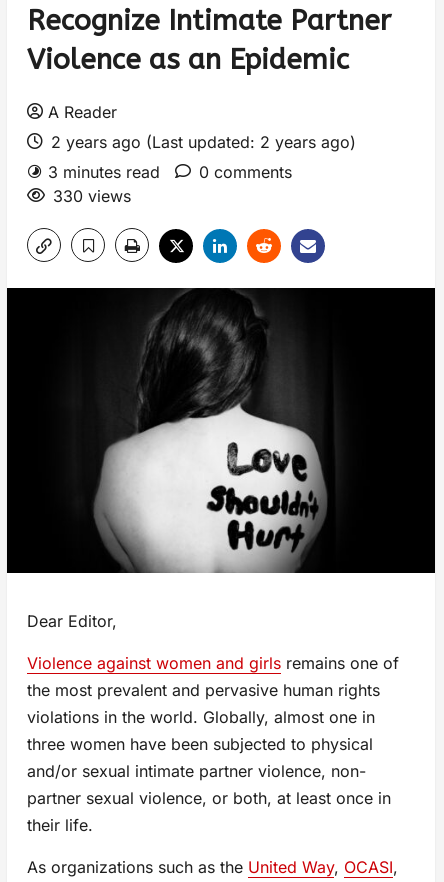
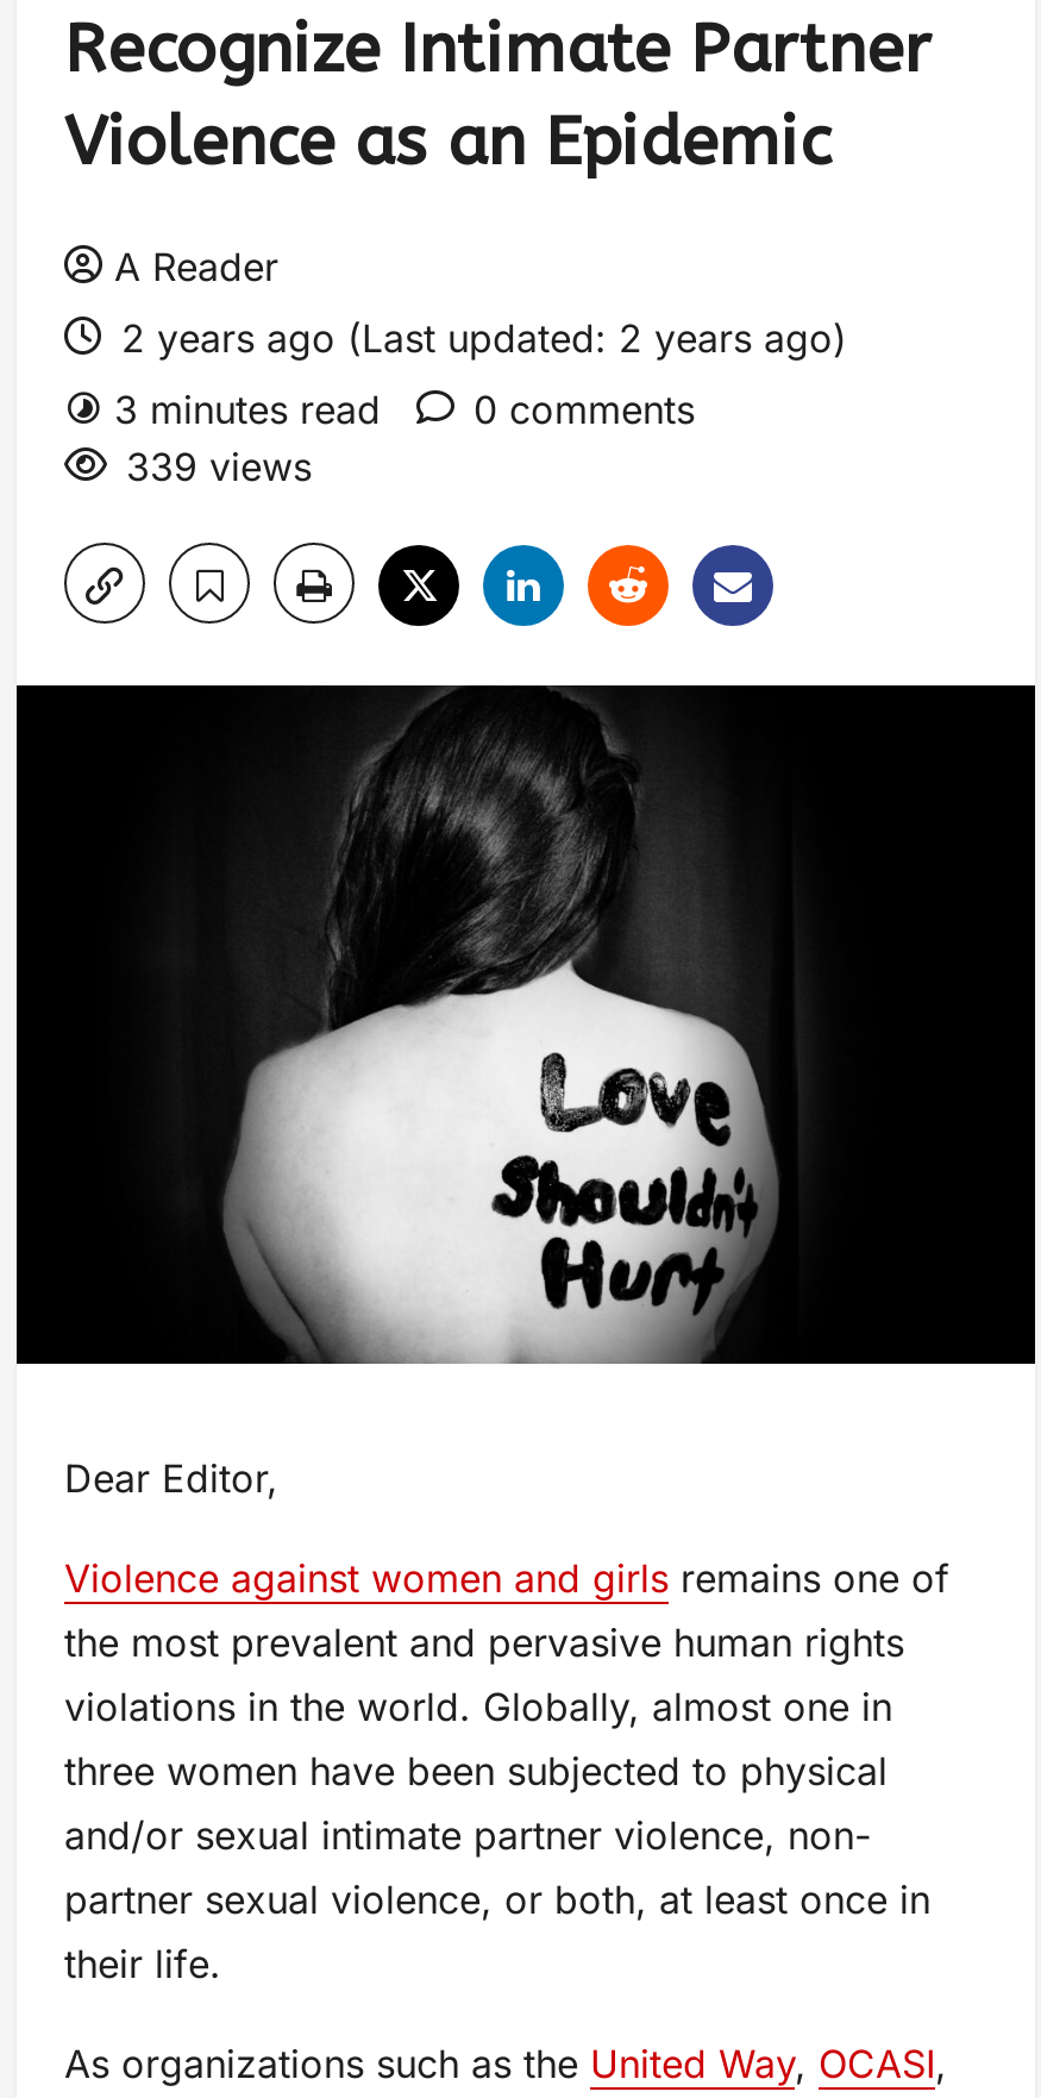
- 330 views
+ 339 views
